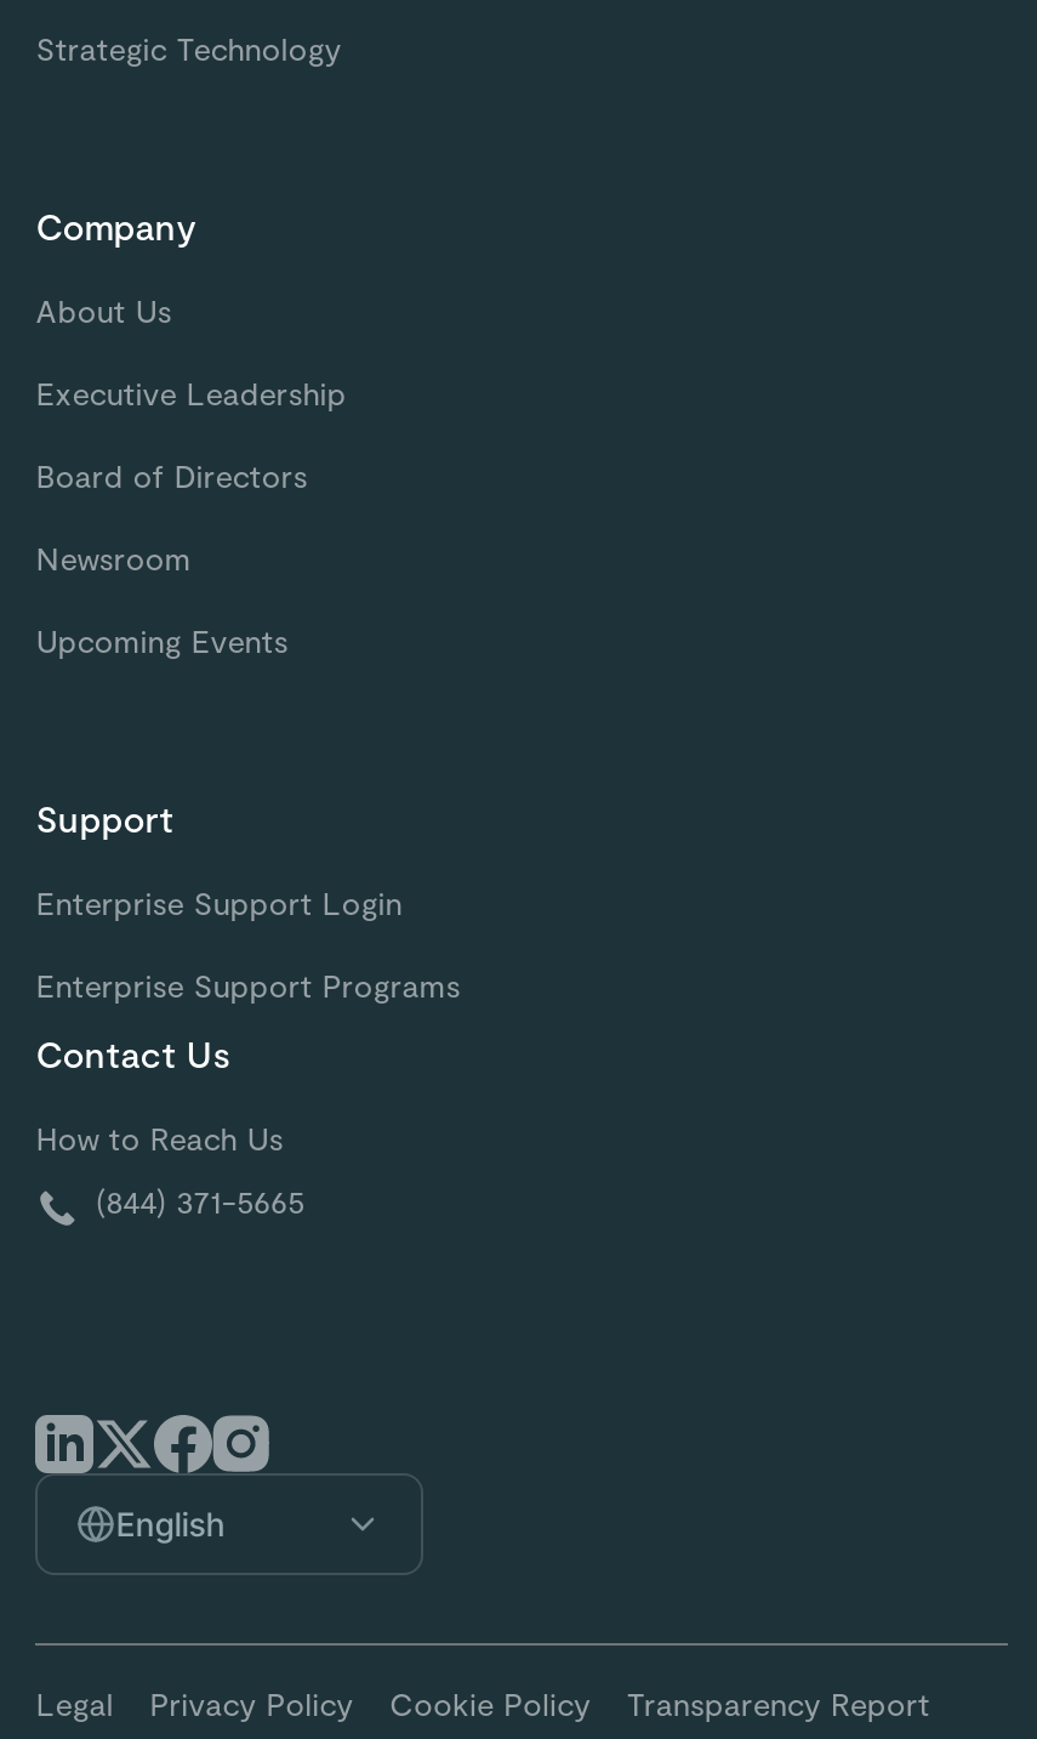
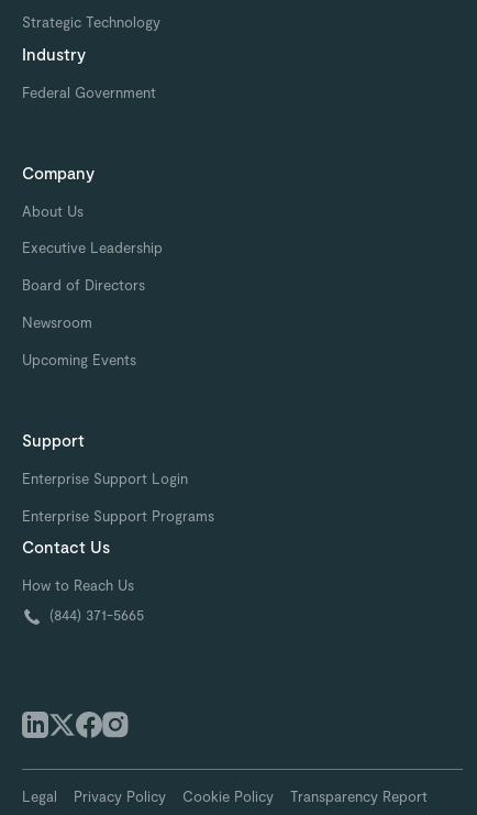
+ Industry
+ Federal Government

moved down: Company | About Us | Executive Leadership | ... | How to Reach Us | (844) 371-5665

- English
